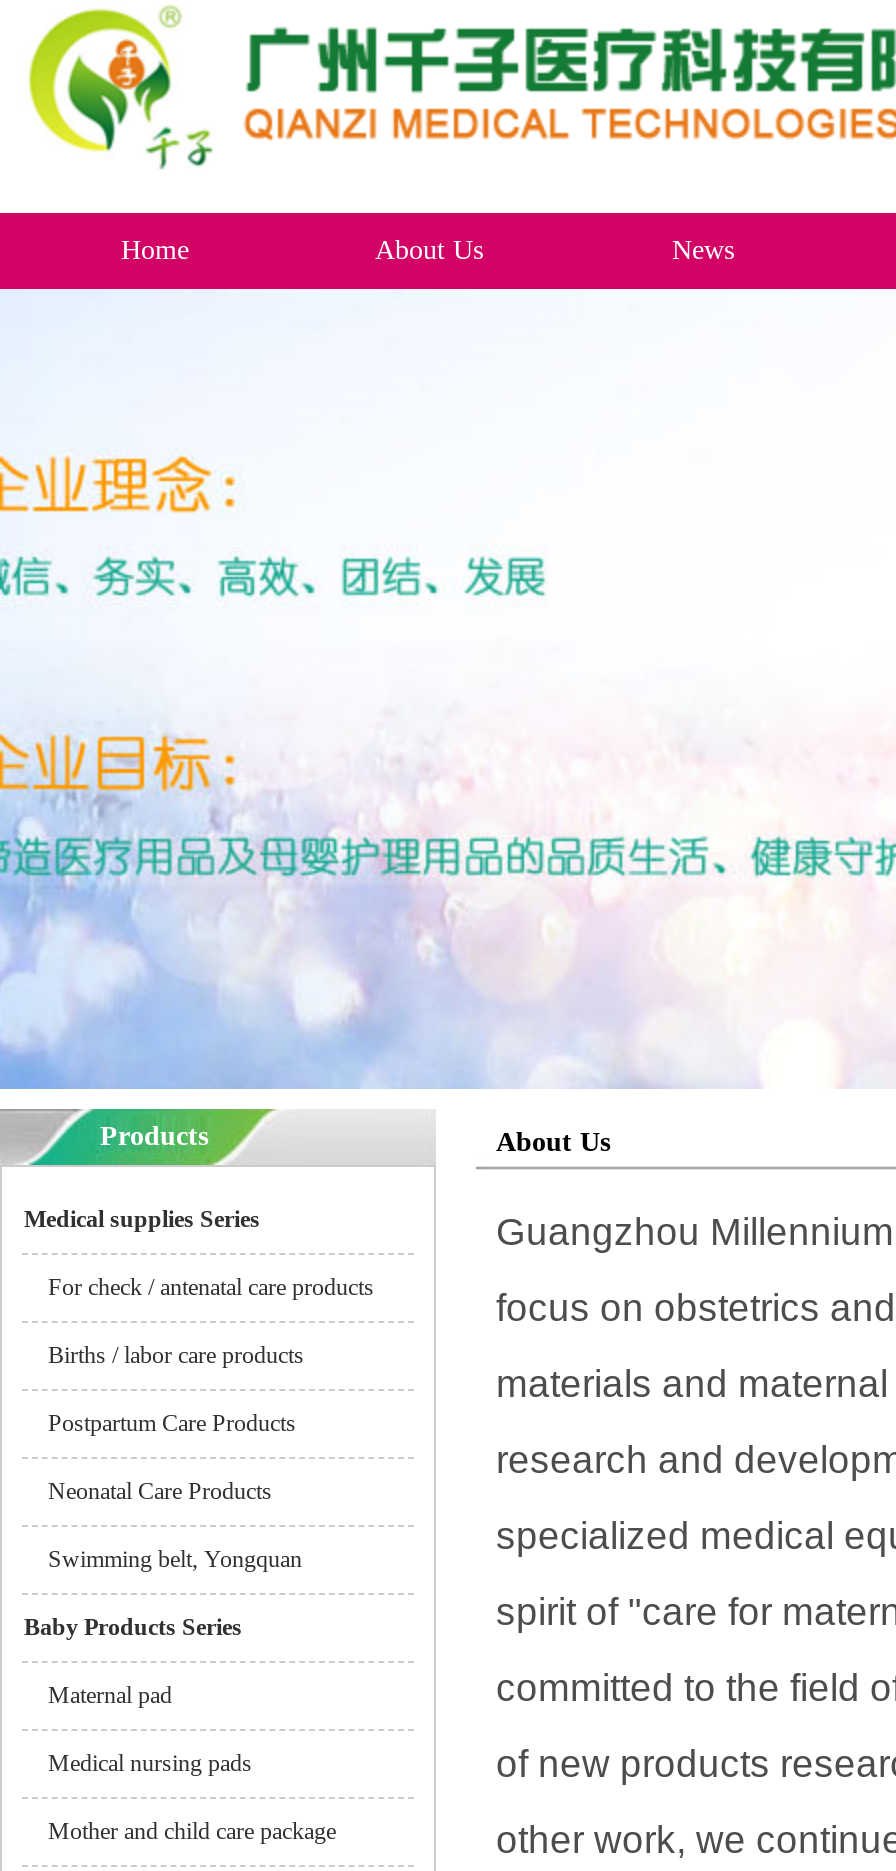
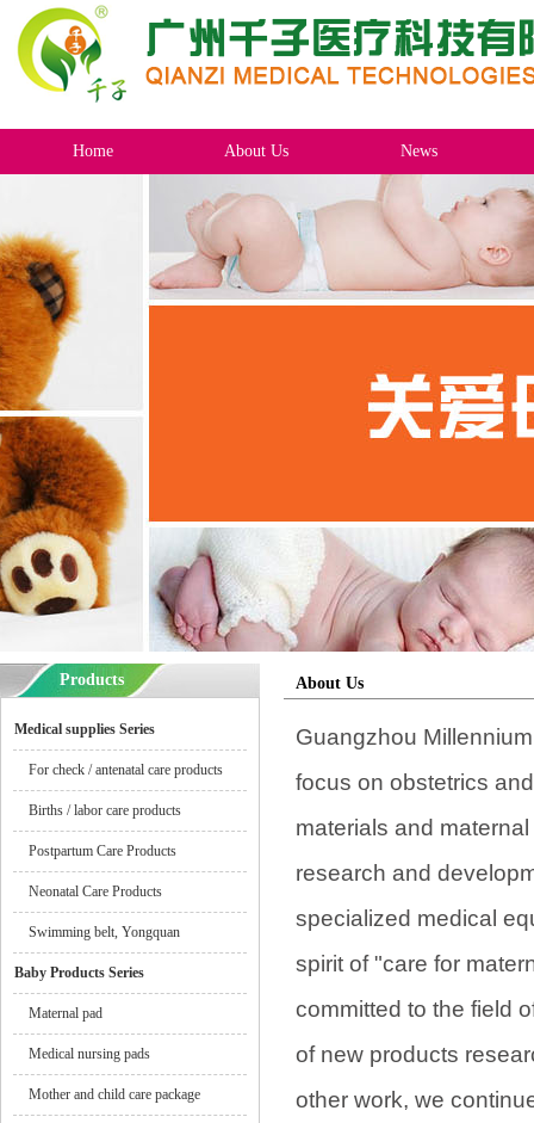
- [image]
+ [image]
